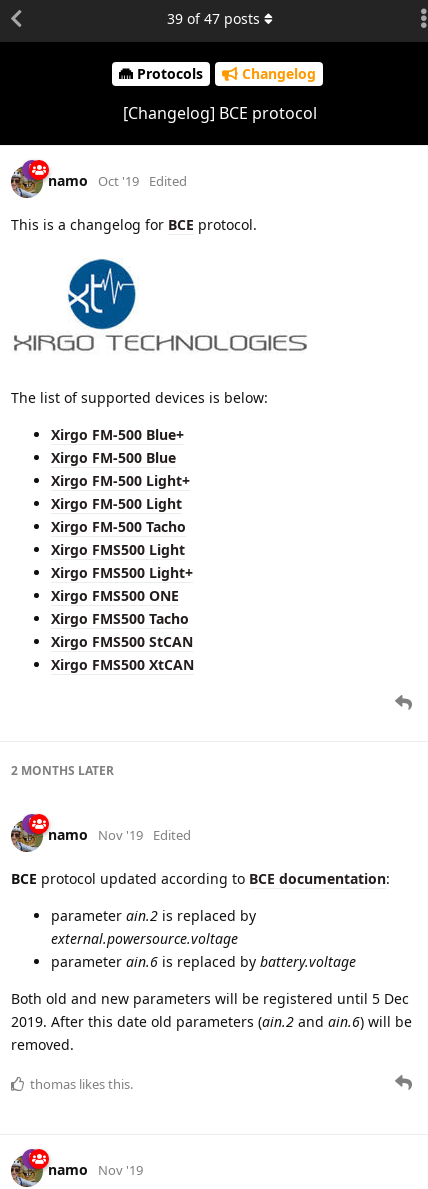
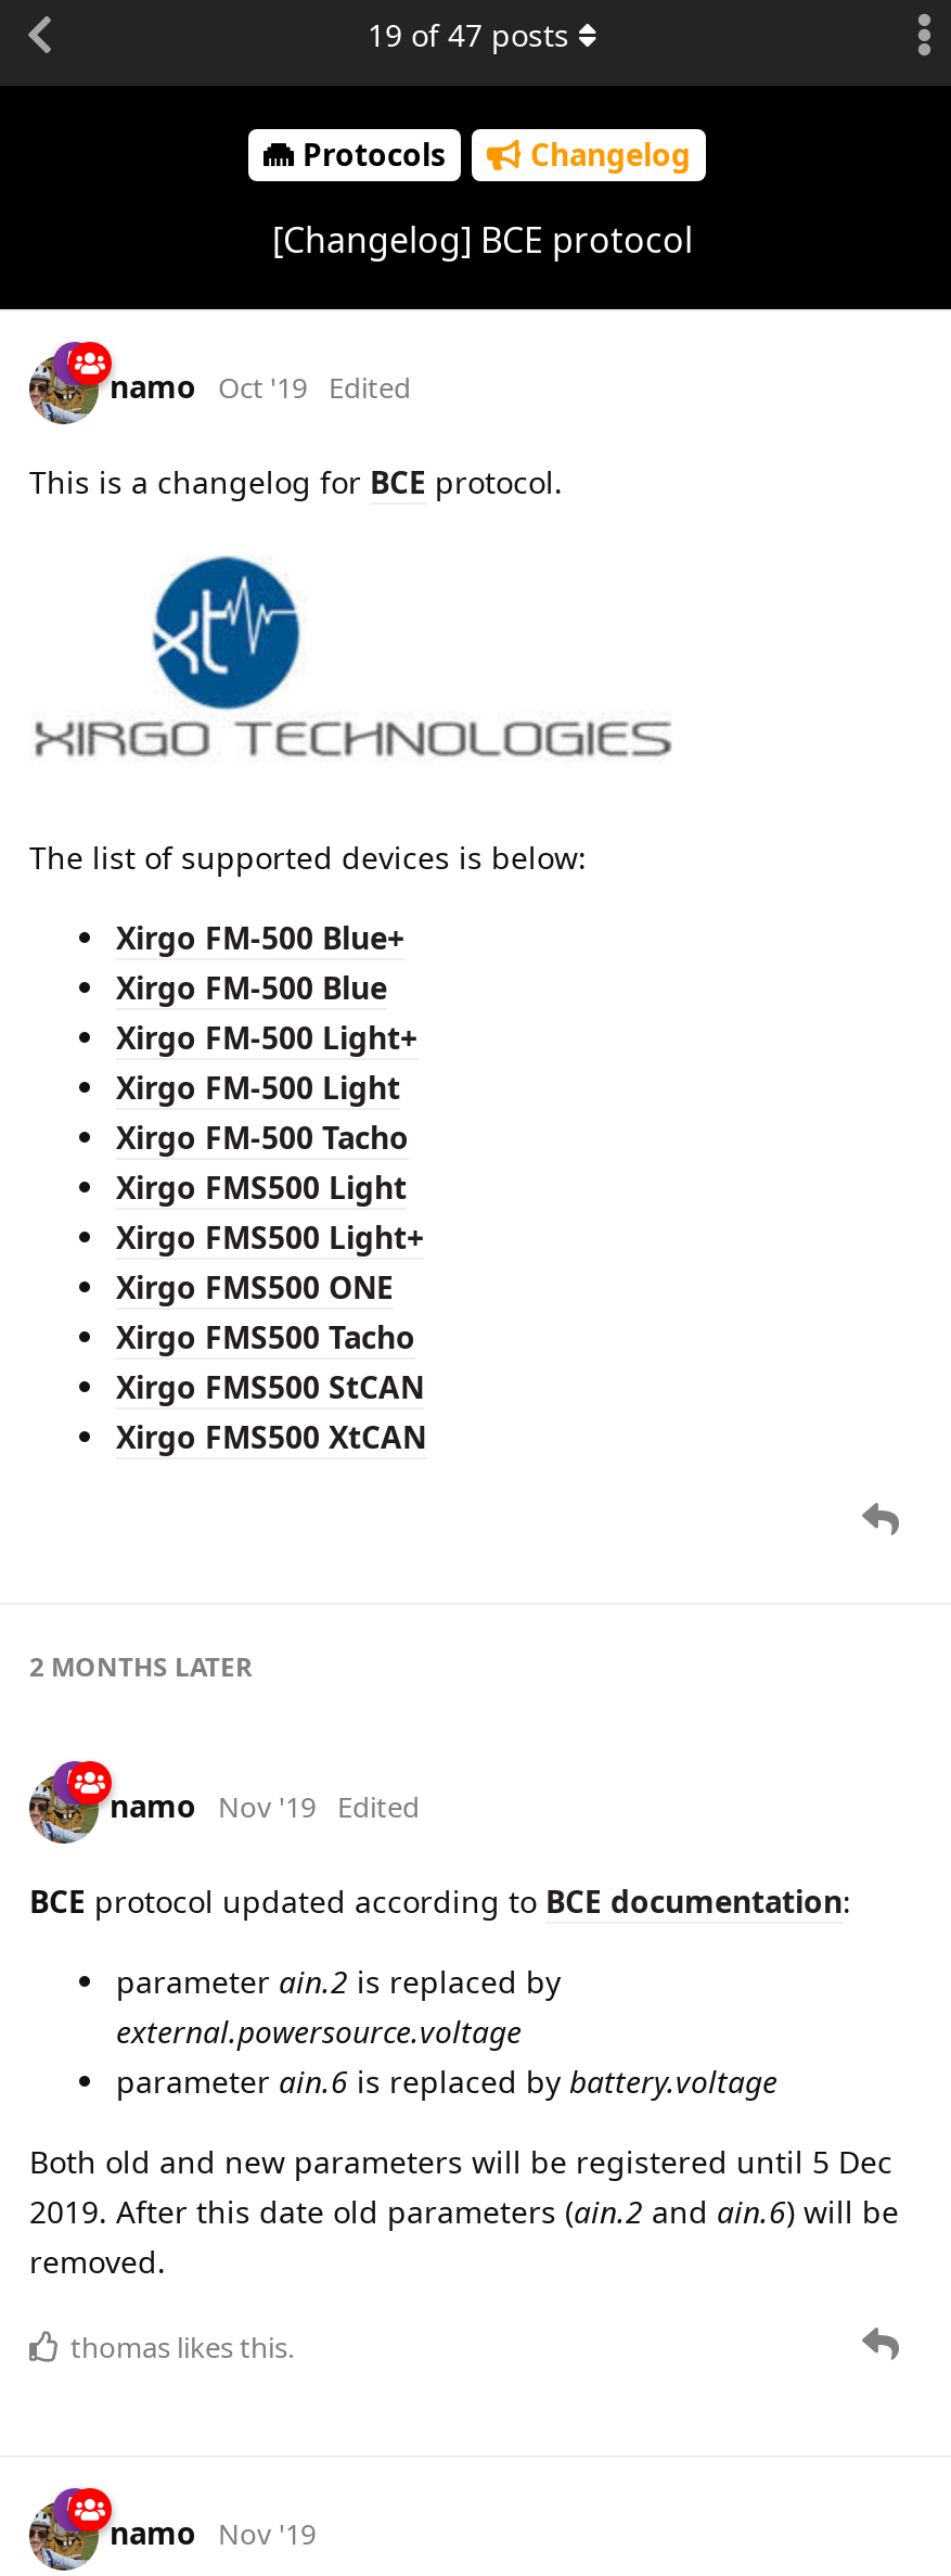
- 39 of 47 posts
+ 19 of 47 posts
